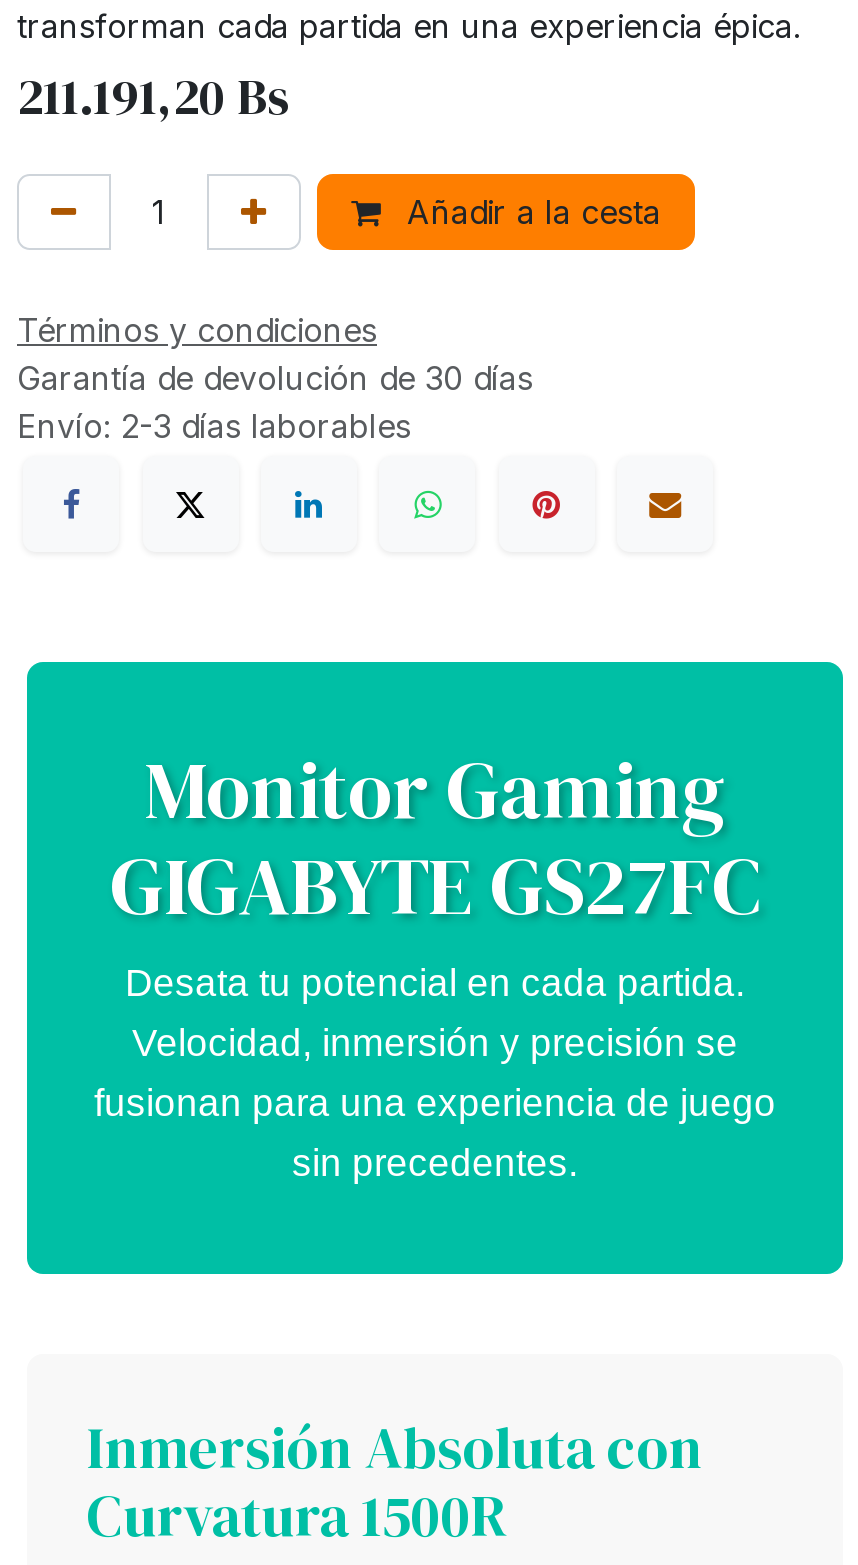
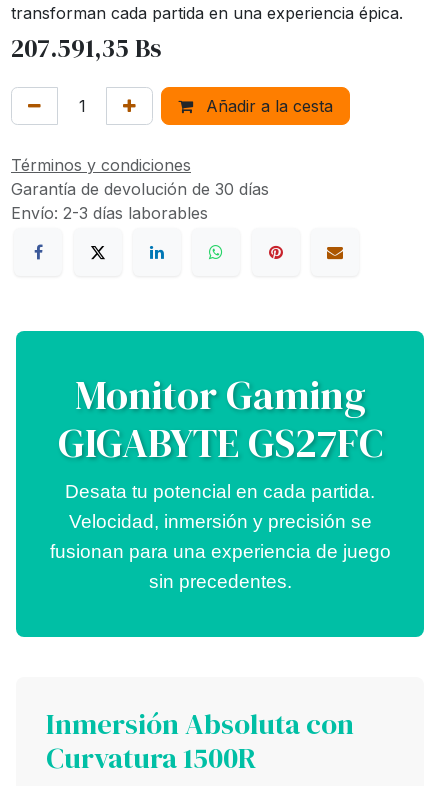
- 211.191,20 Bs
+ 207.591,35 Bs
